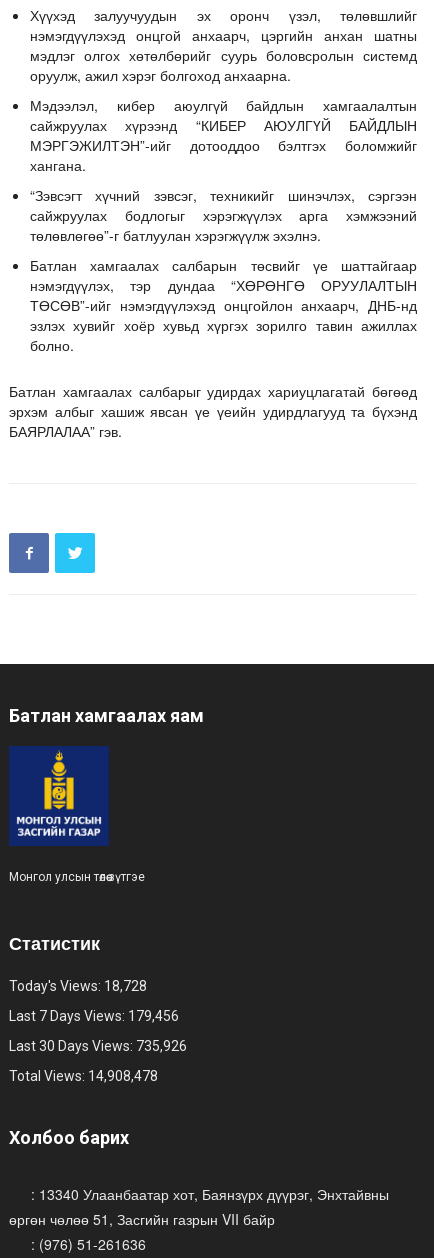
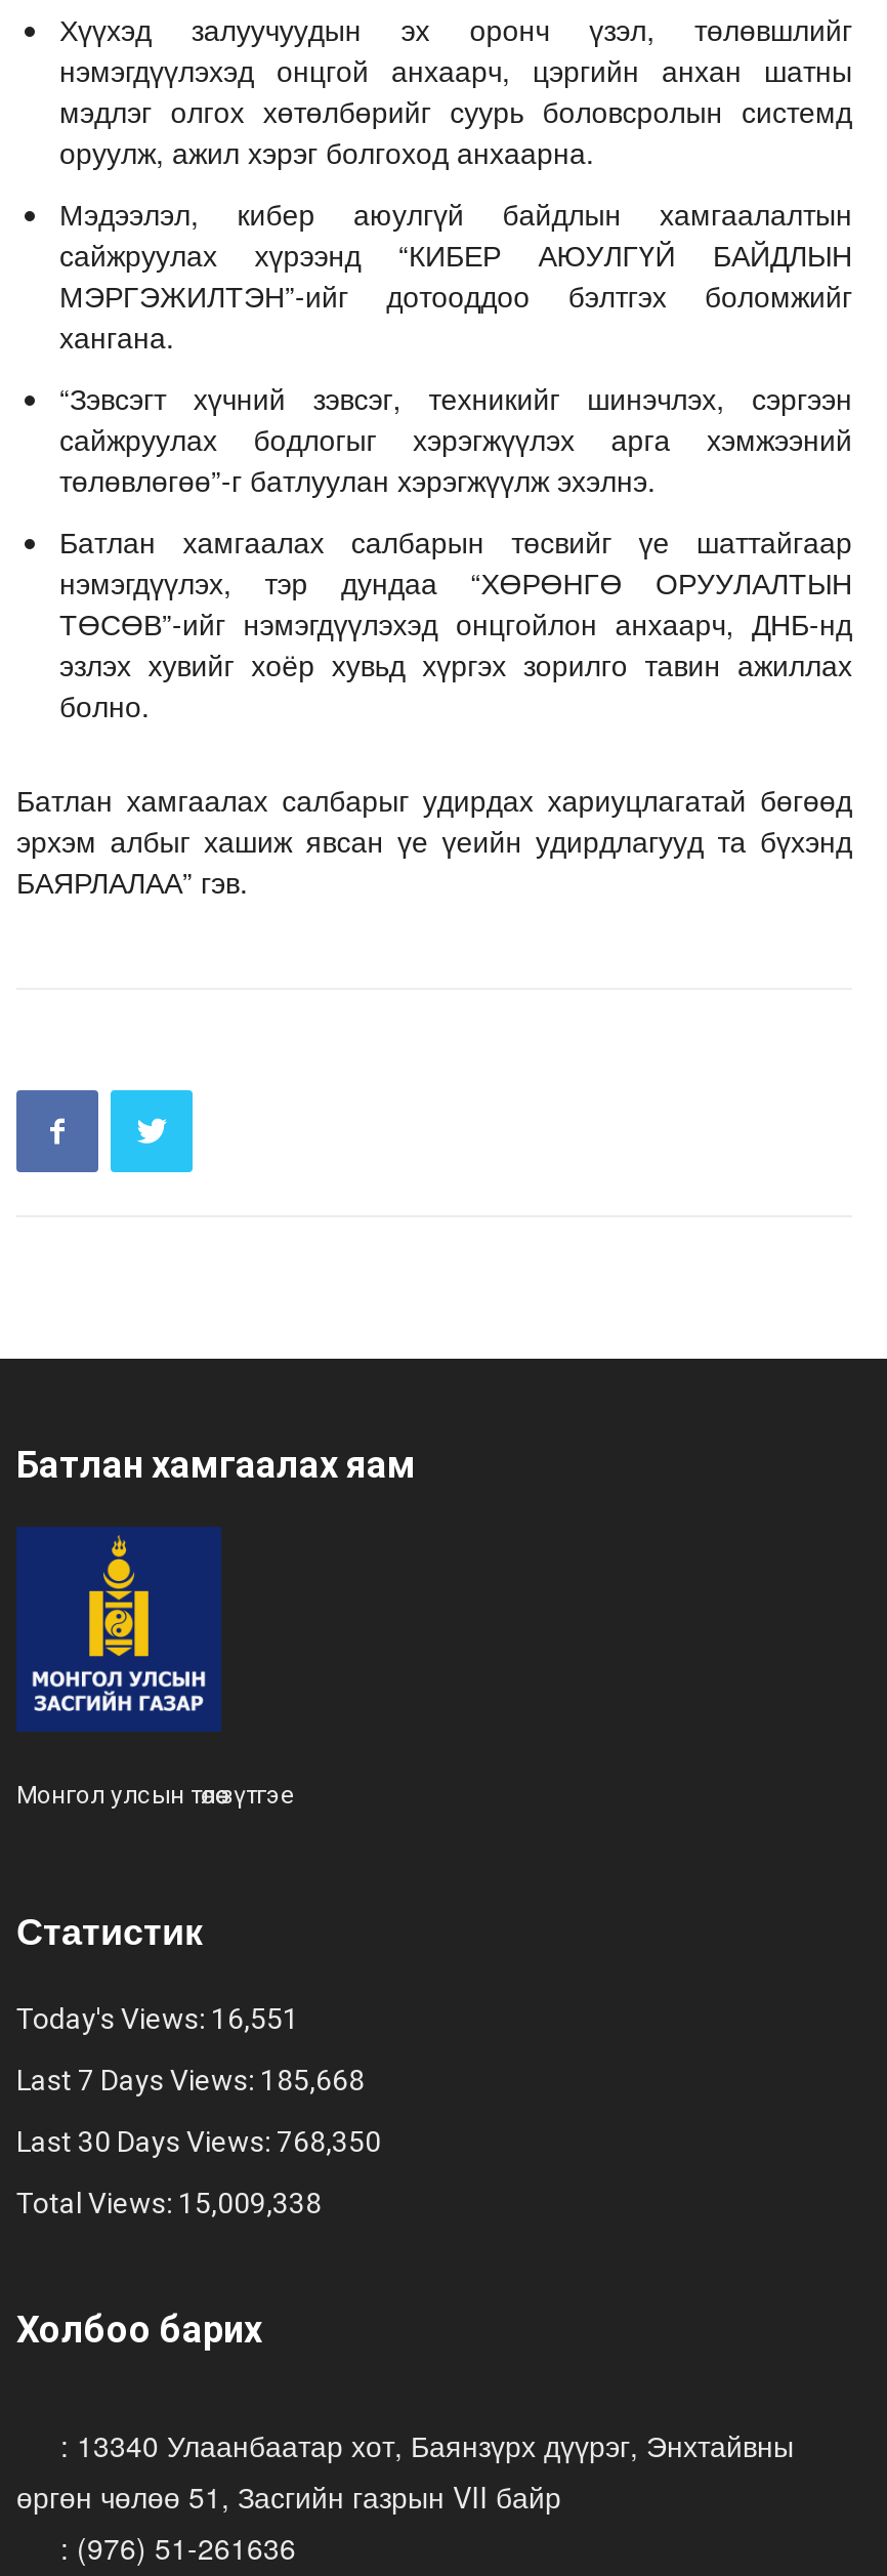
- Today's Views: 18,728
+ Today's Views: 16,551

- Last 7 Days Views: 179,456
+ Last 7 Days Views: 185,668

- Last 30 Days Views: 735,926
+ Last 30 Days Views: 768,350

- Total Views: 14,908,478
+ Total Views: 15,009,338
